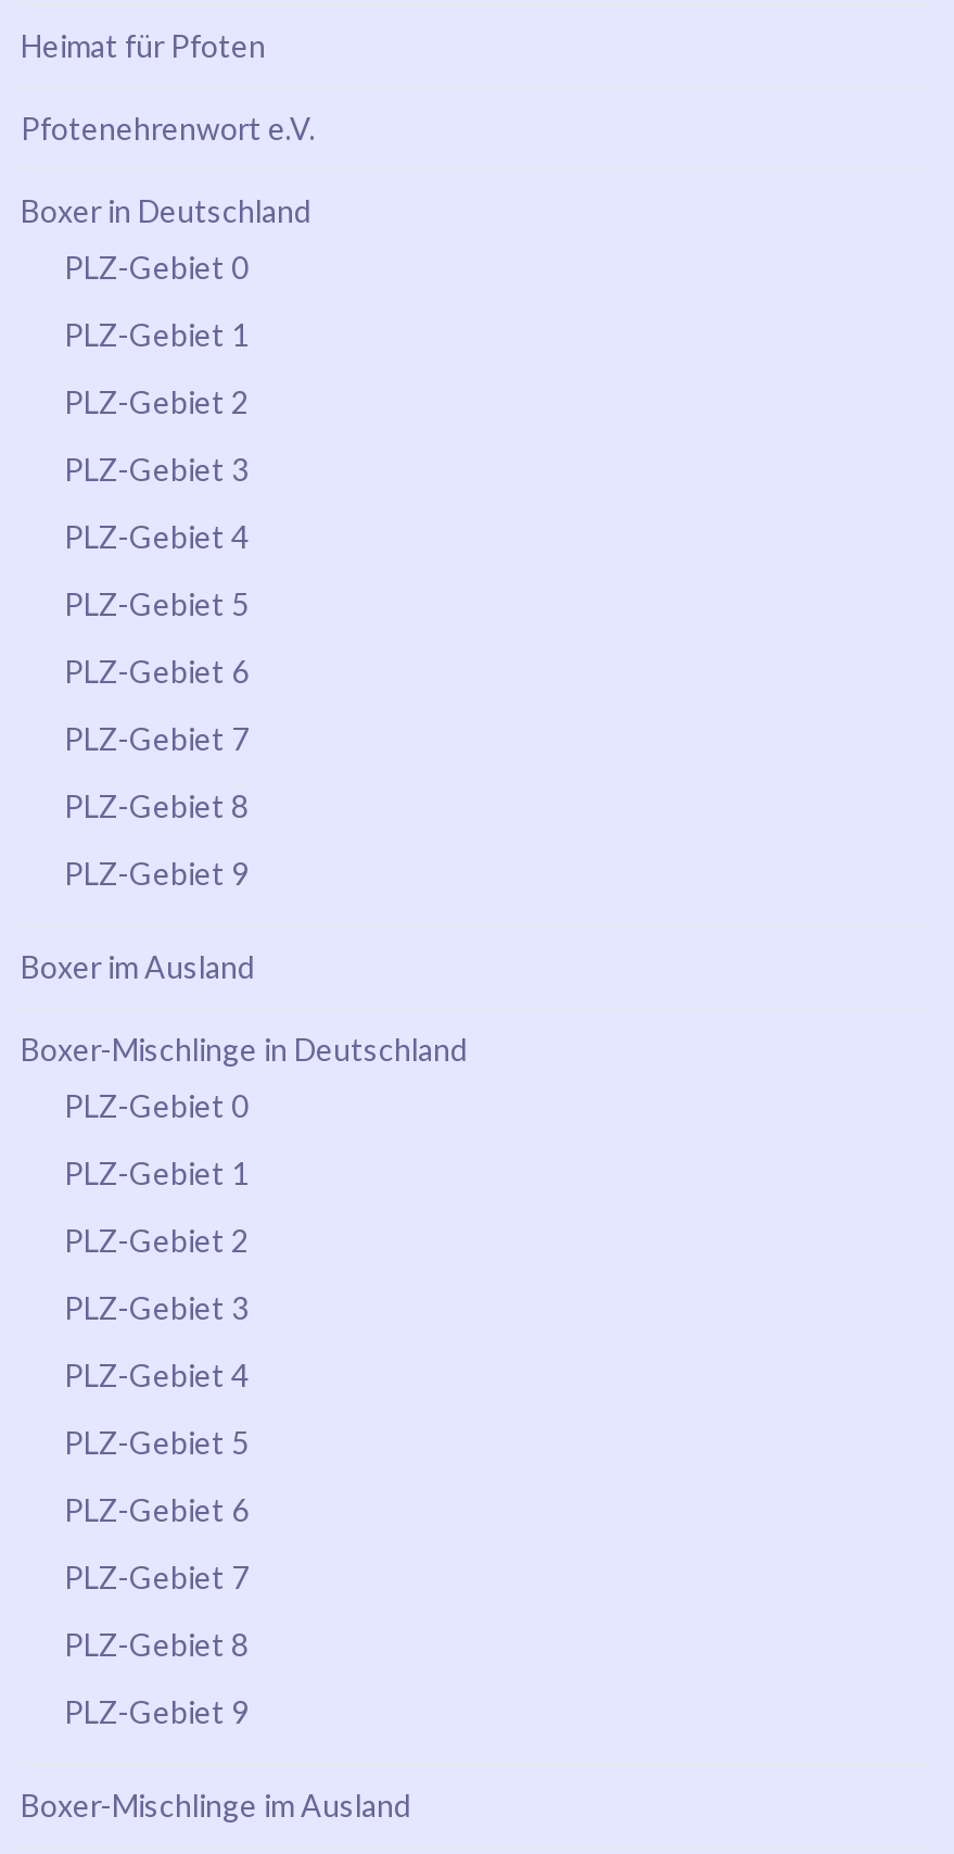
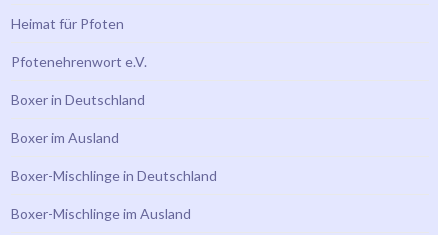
- PLZ-Gebiet 0
- PLZ-Gebiet 1
- PLZ-Gebiet 2
- PLZ-Gebiet 3
- PLZ-Gebiet 4
- PLZ-Gebiet 5
- PLZ-Gebiet 6
- PLZ-Gebiet 7
- PLZ-Gebiet 8
- PLZ-Gebiet 9

- PLZ-Gebiet 0
- PLZ-Gebiet 1
- PLZ-Gebiet 2
- PLZ-Gebiet 3
- PLZ-Gebiet 4
- PLZ-Gebiet 5
- PLZ-Gebiet 6
- PLZ-Gebiet 7
- PLZ-Gebiet 8
- PLZ-Gebiet 9
